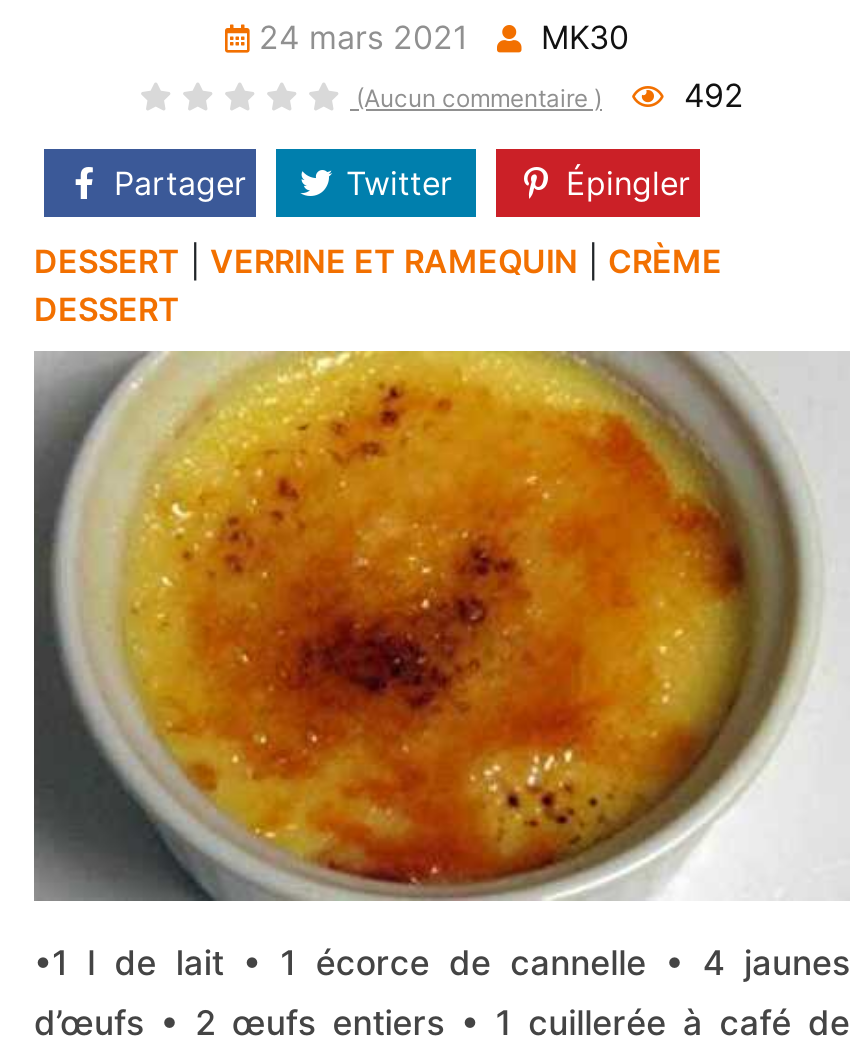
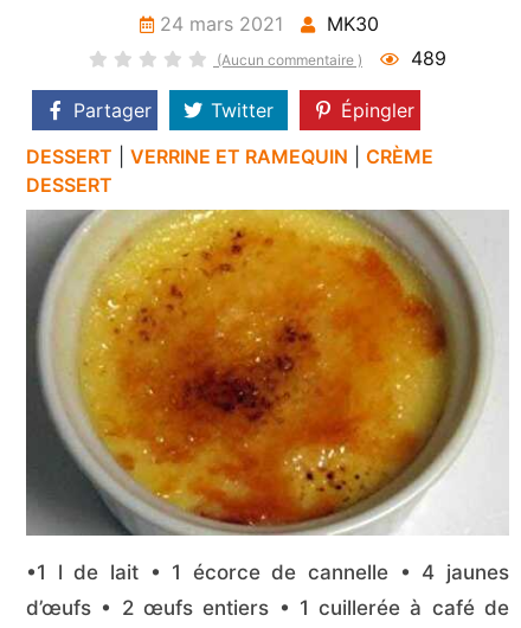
- 492
+ 489
